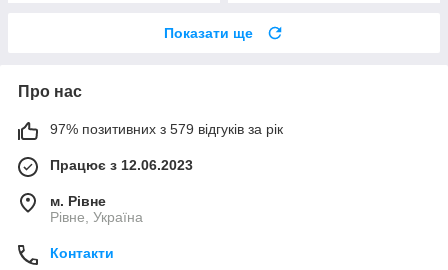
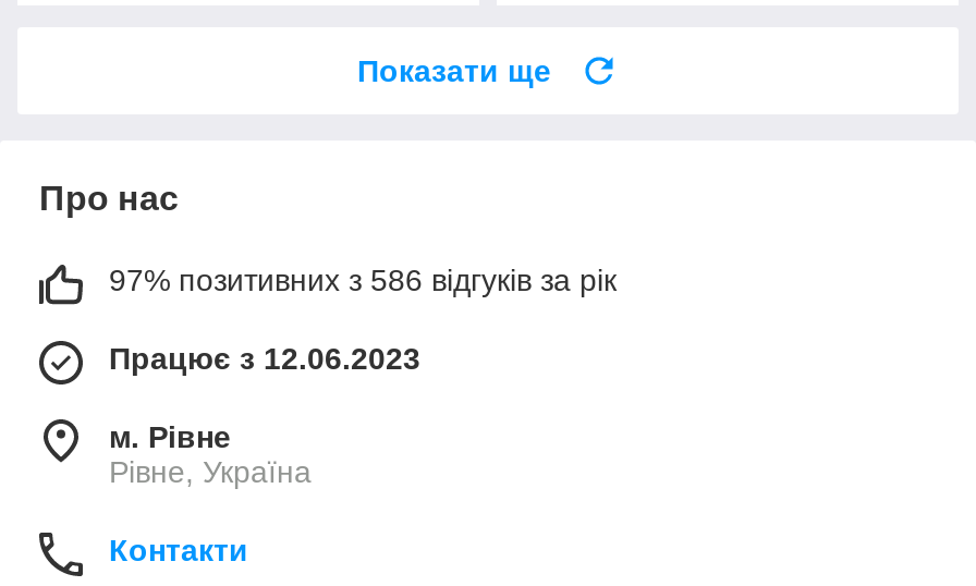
- 97% позитивних з 579 відгуків за рік
+ 97% позитивних з 586 відгуків за рік
